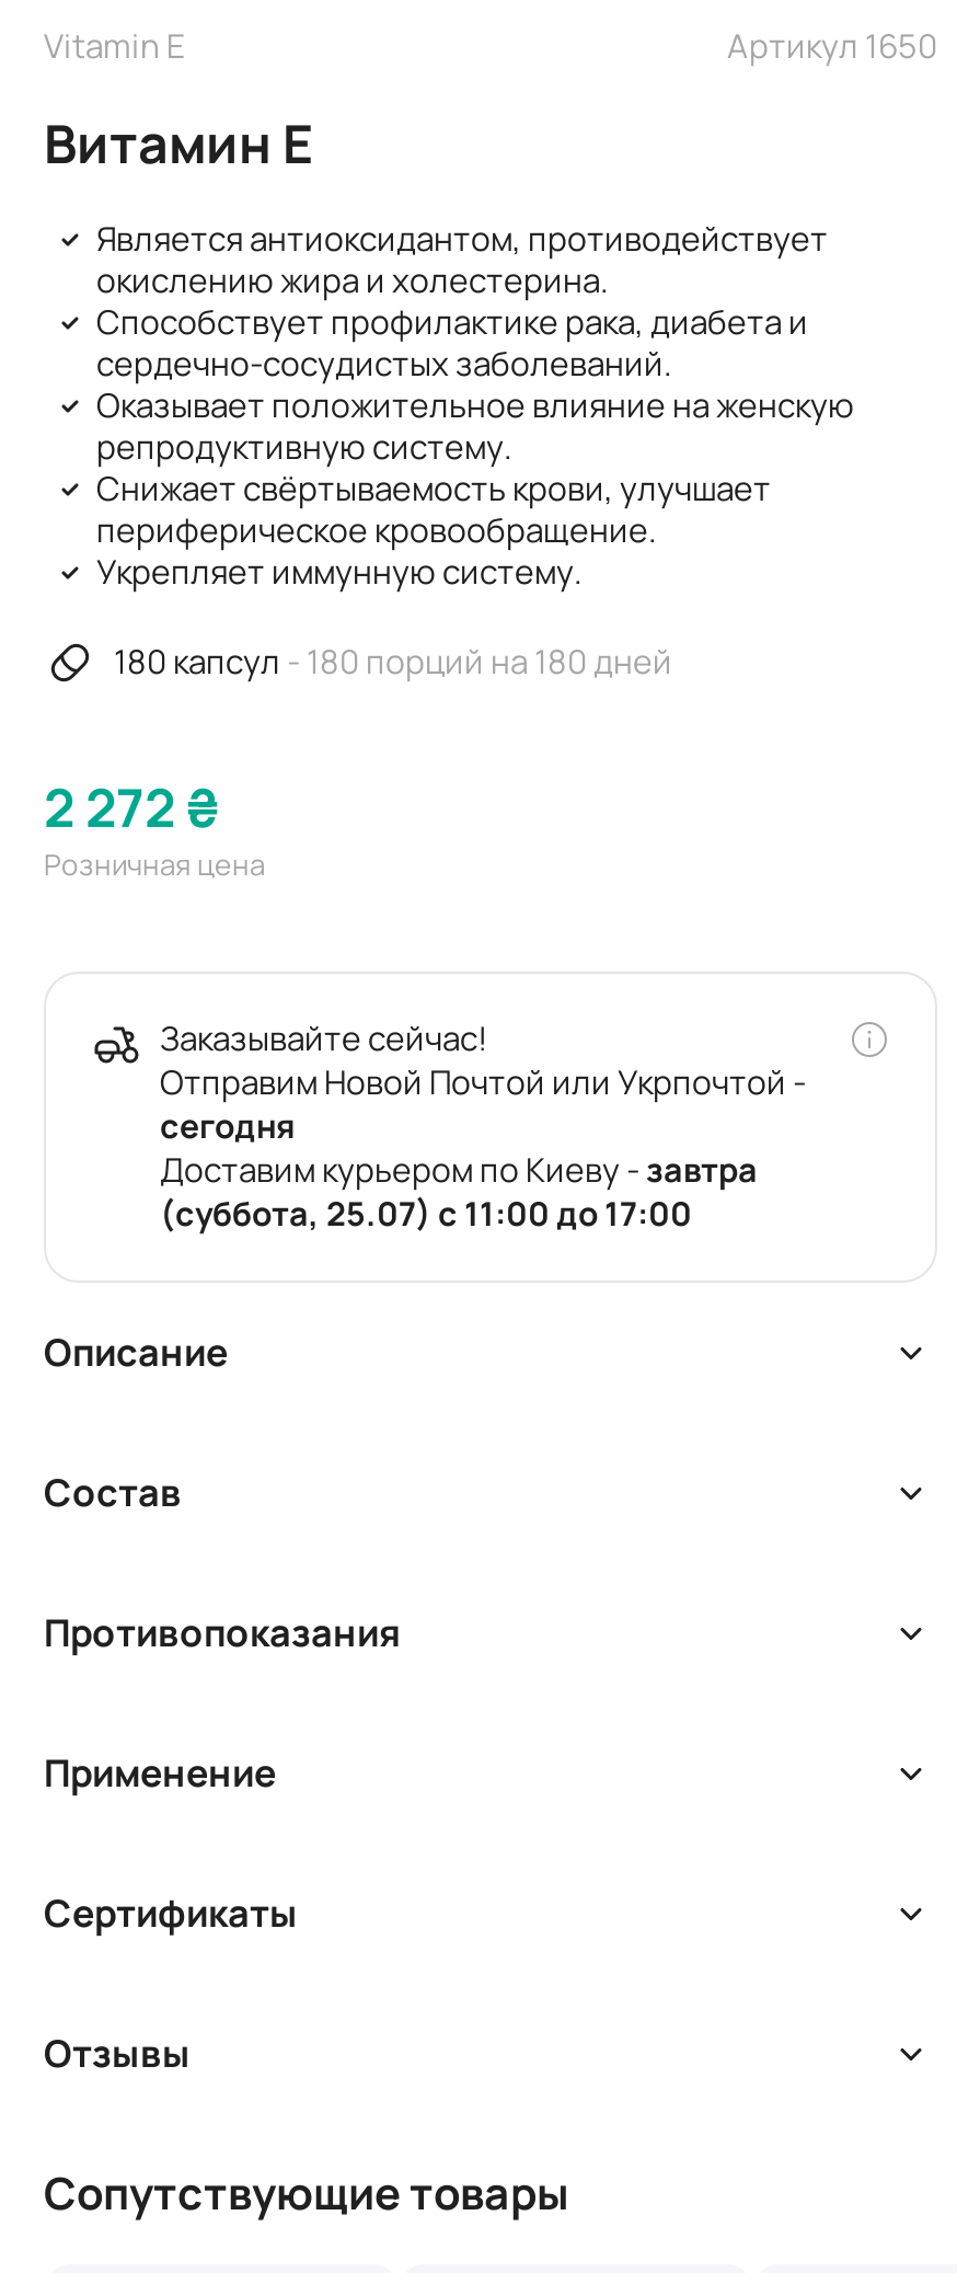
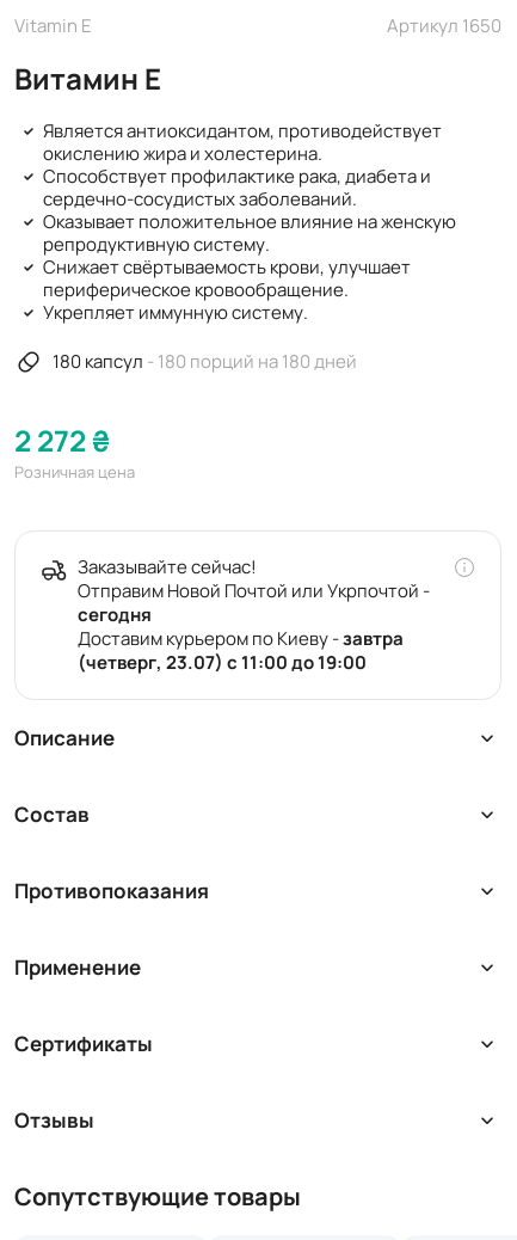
- (суббота, 25.07) с 11:00 до 17:00
+ (четверг, 23.07) с 11:00 до 19:00
